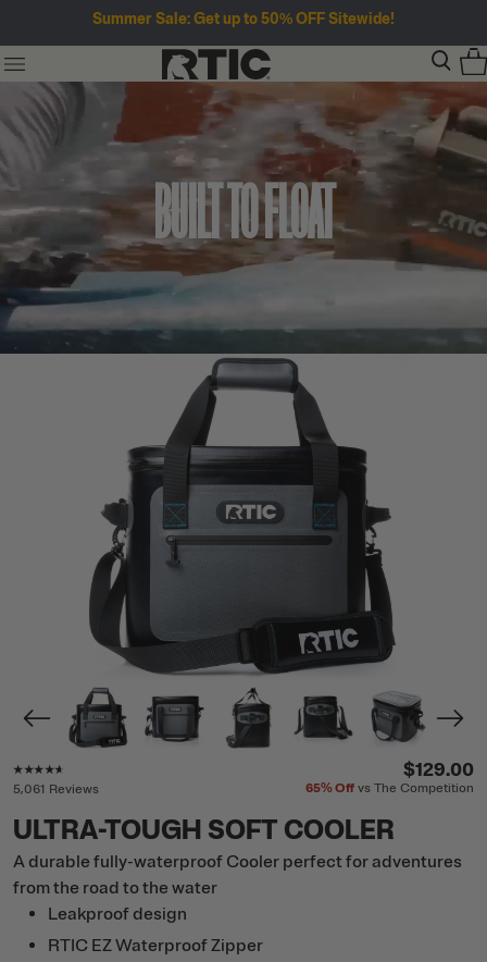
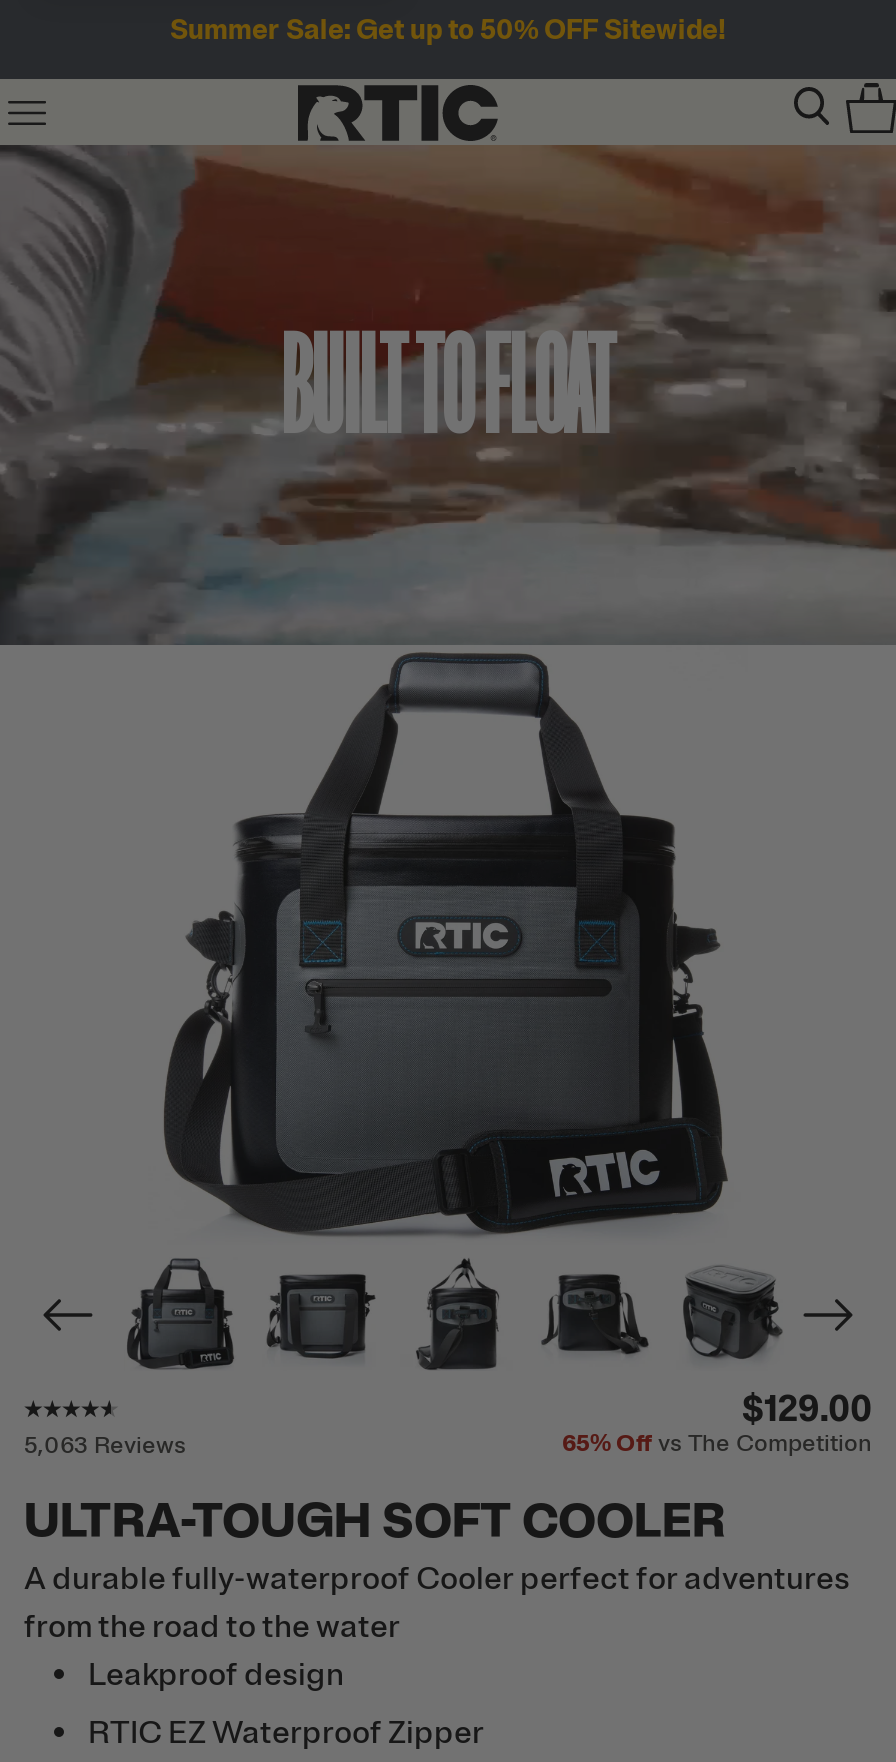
- [image]
+ [image]

- 5,061 Reviews
+ 5,063 Reviews
